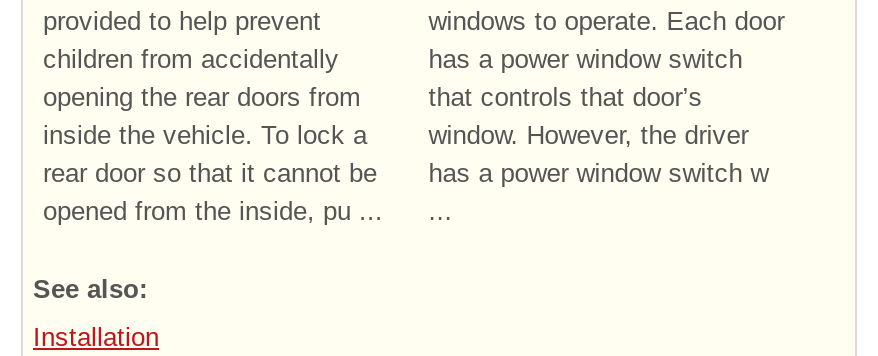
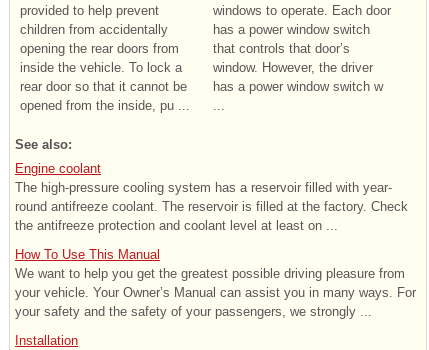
+ Engine coolant
+ The high-pressure cooling system has a reservoir filled with year-
+ round antifreeze coolant. The reservoir is filled at the factory. Check
+ the antifreeze protection and coolant level at least on ...
+ How To Use This Manual
+ We want to help you get the greatest possible driving pleasure from
+ your vehicle. Your Owner’s Manual can assist you in many ways. For
+ your safety and the safety of your passengers, we strongly ...
